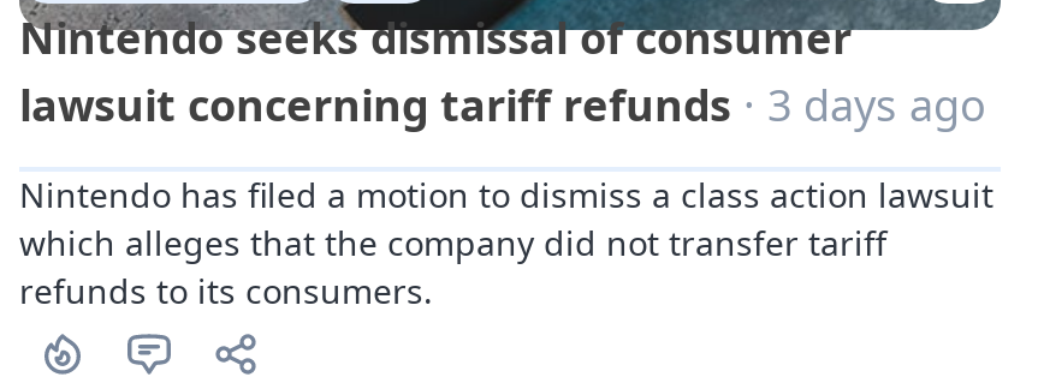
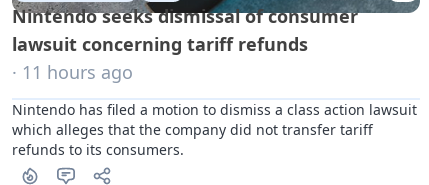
- lawsuit concerning tariff refunds · 3 days ago
+ lawsuit concerning tariff refunds
+ · 11 hours ago
